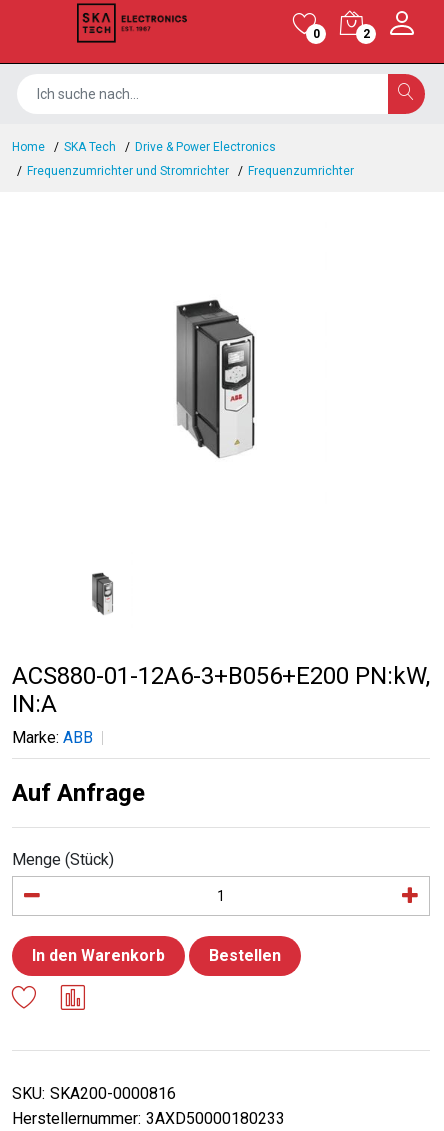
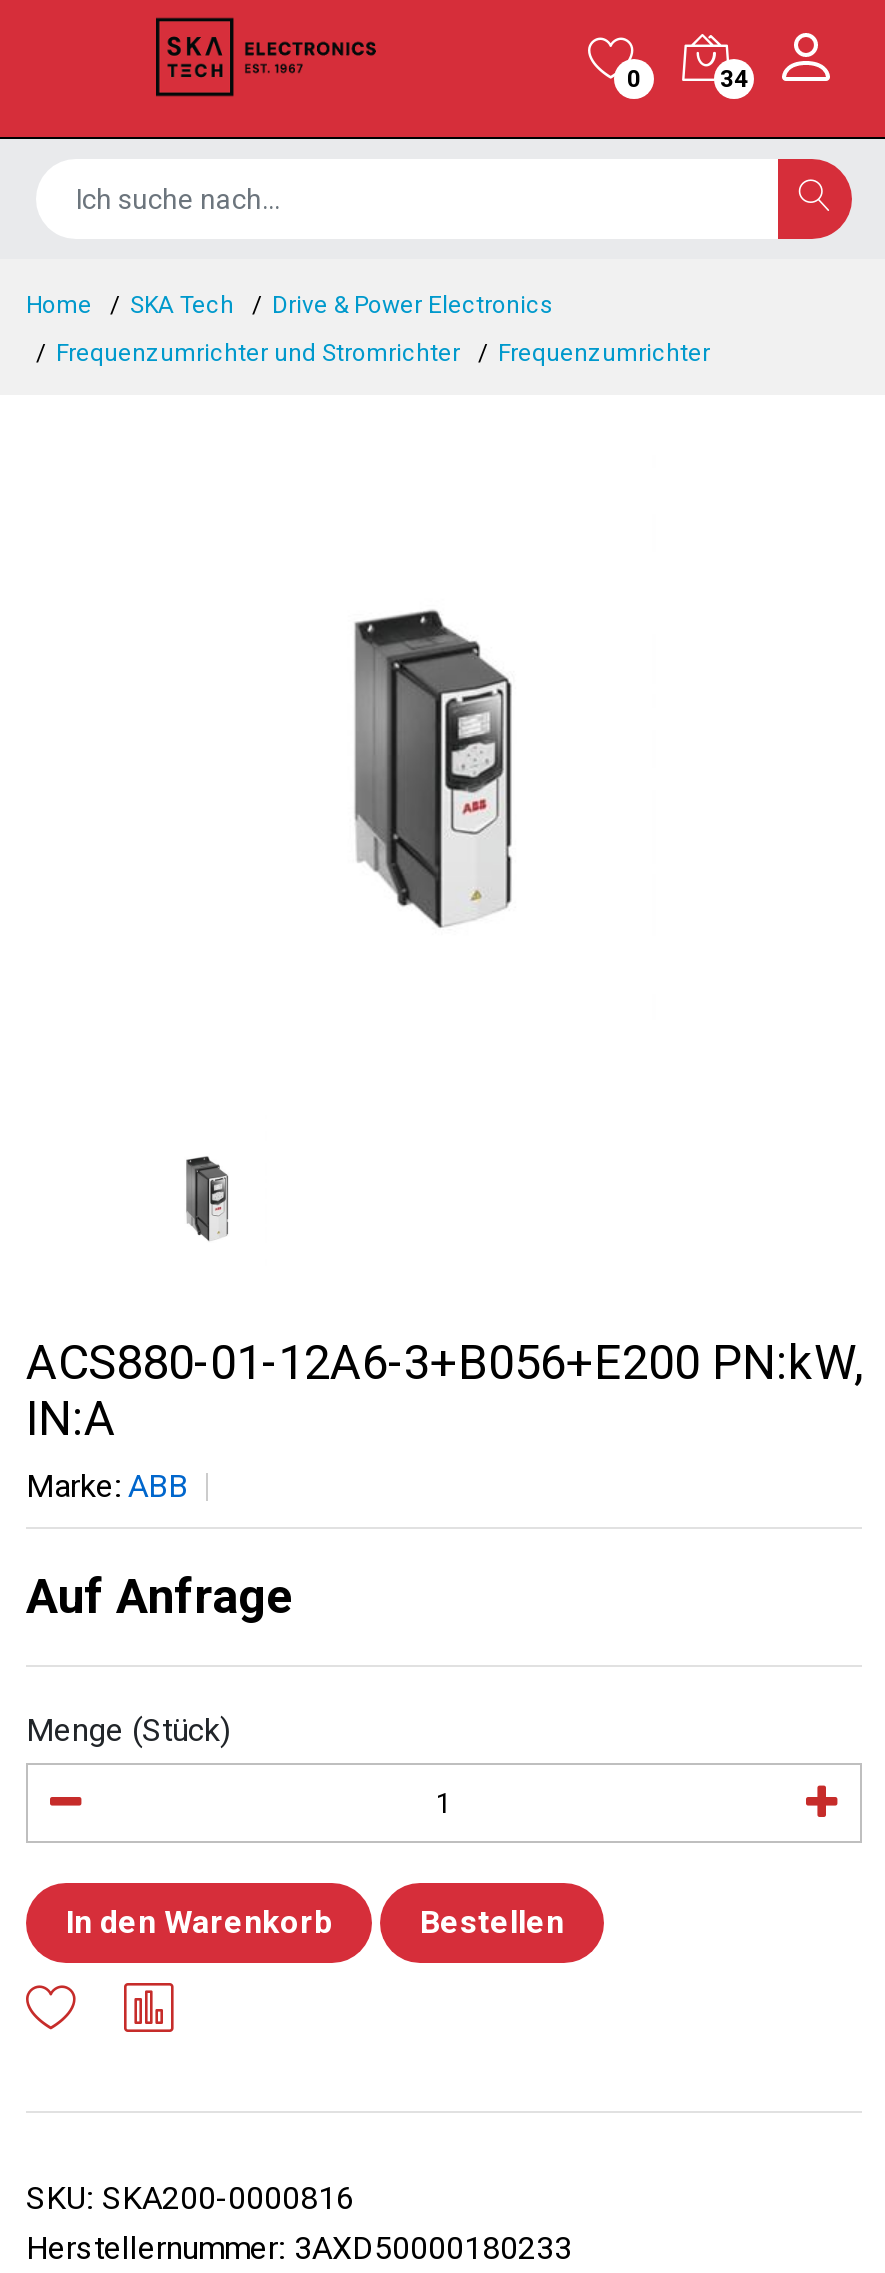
- 2
+ 34
